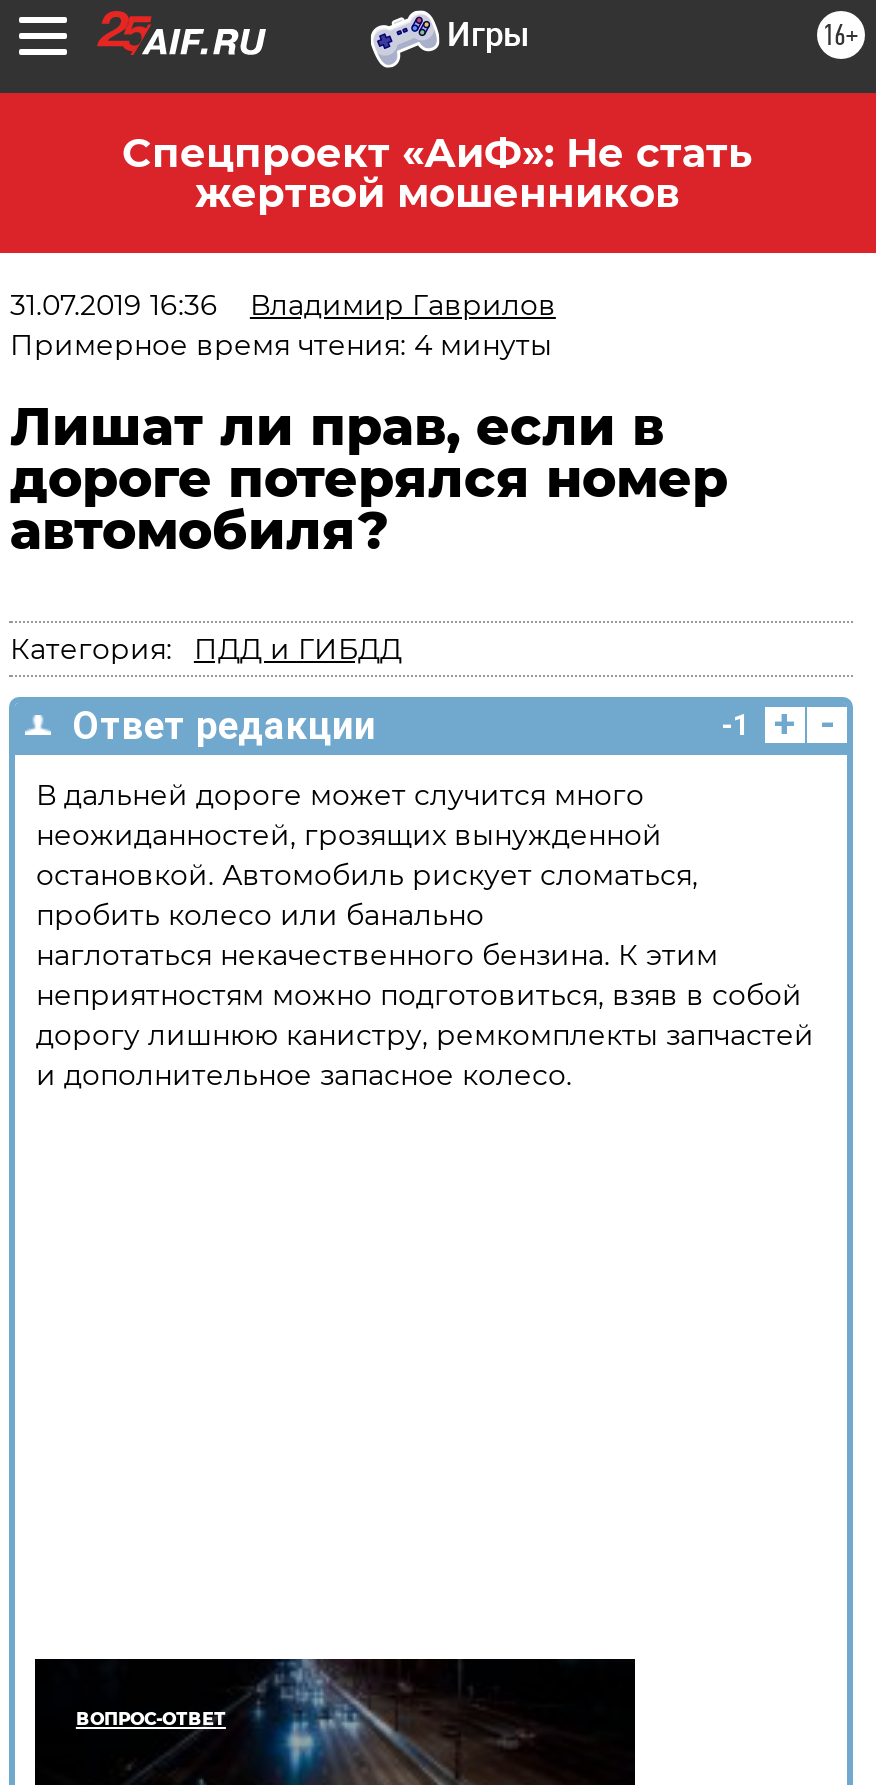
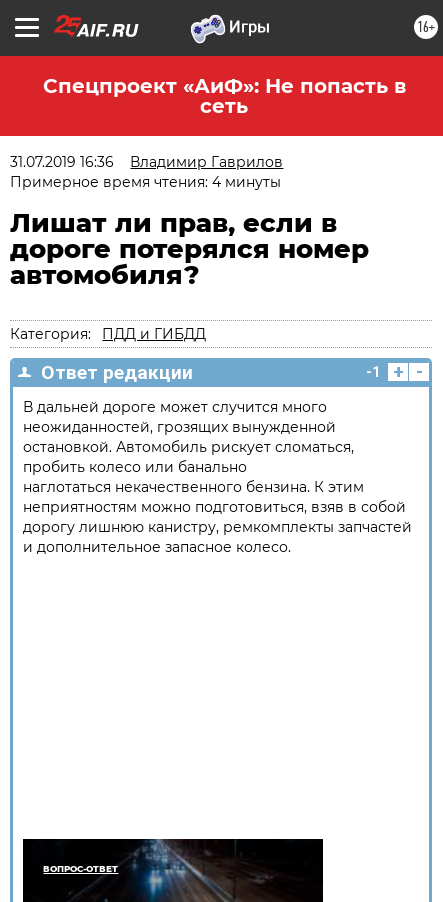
- Спецпроект «АиФ»: Не стать
- жертвой мошенников
+ Спецпроект «АиФ»: Не попасть в
+ сеть
